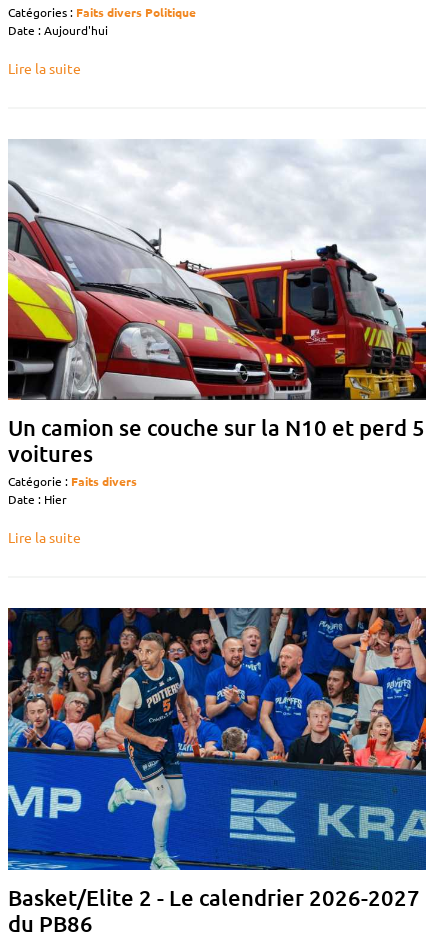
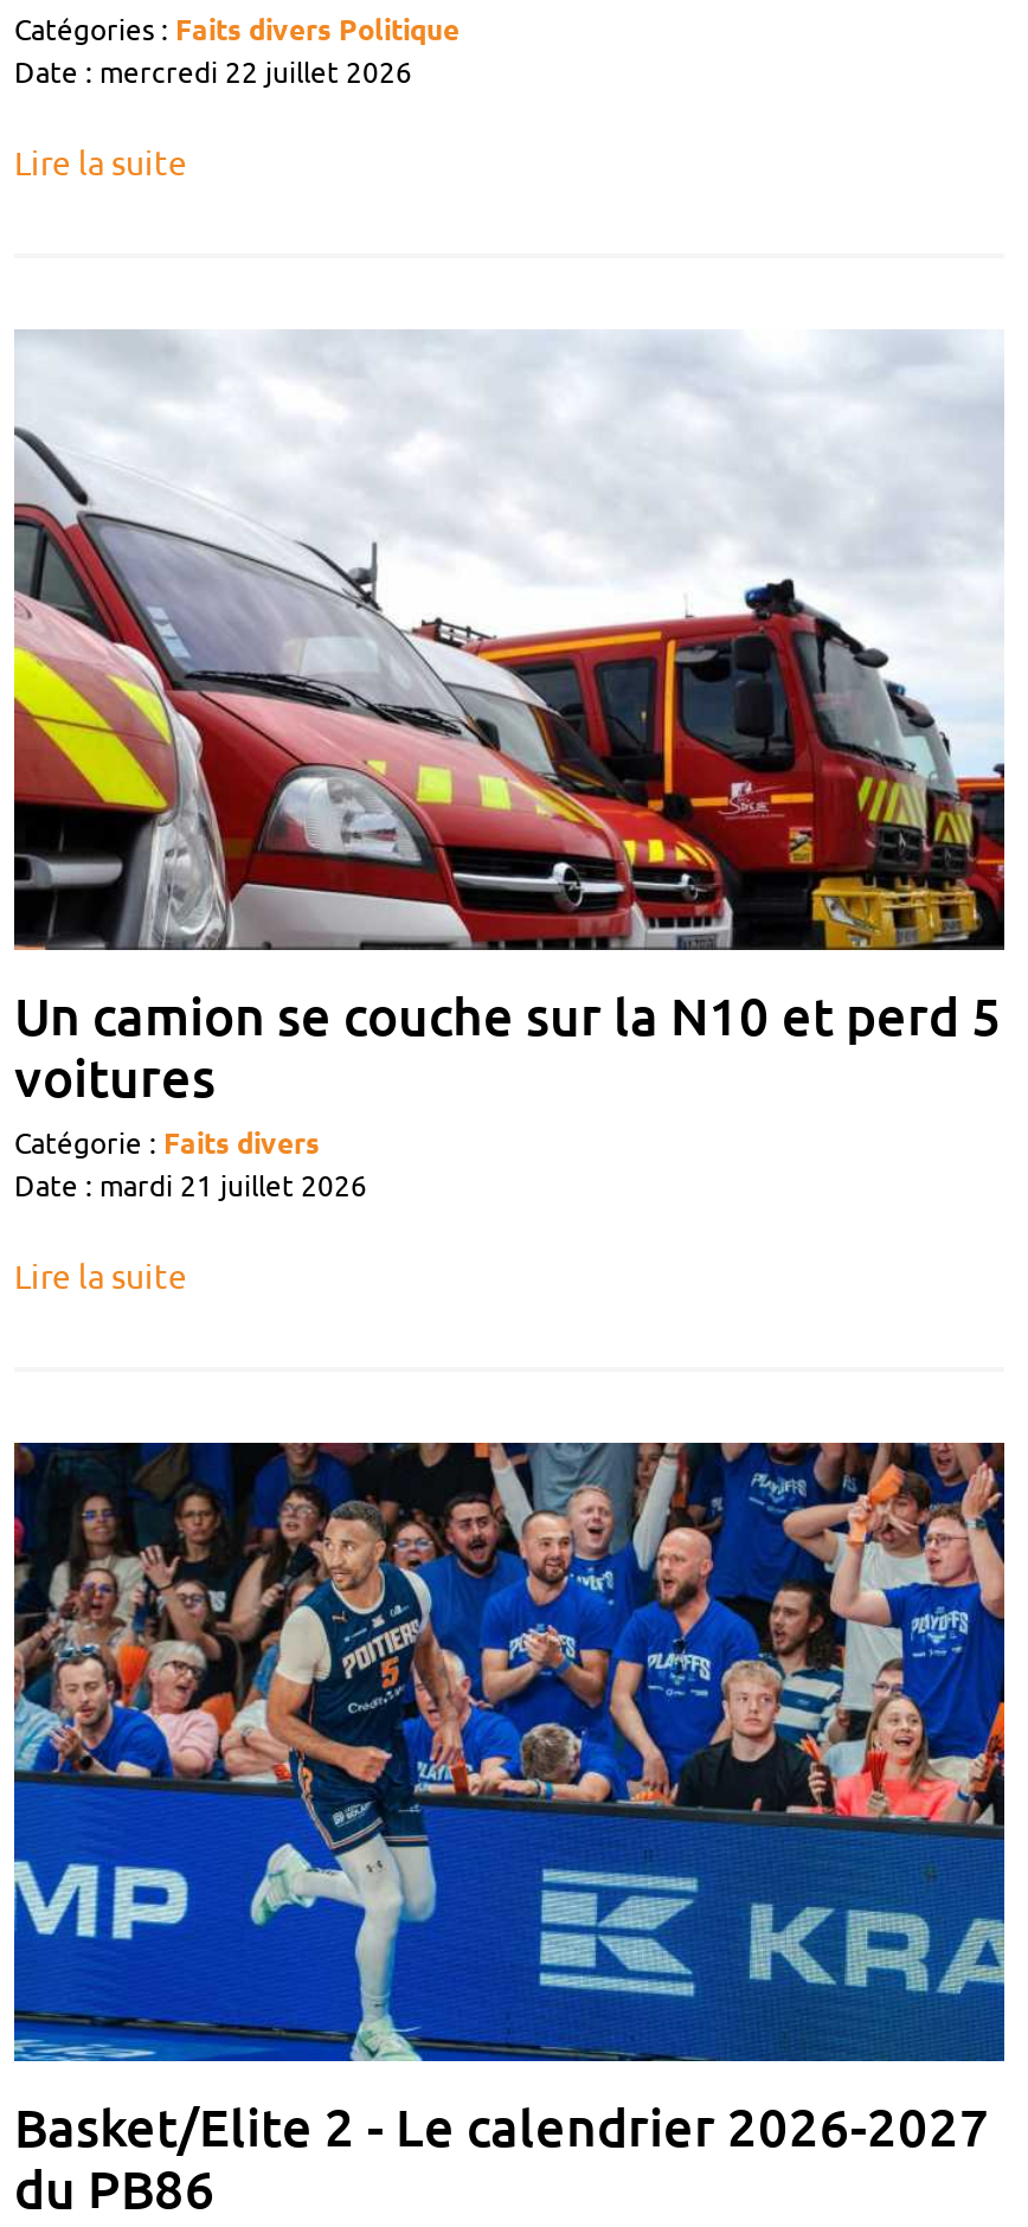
- Date : Aujourd'hui
+ Date : mercredi 22 juillet 2026

- Date : Hier
+ Date : mardi 21 juillet 2026
